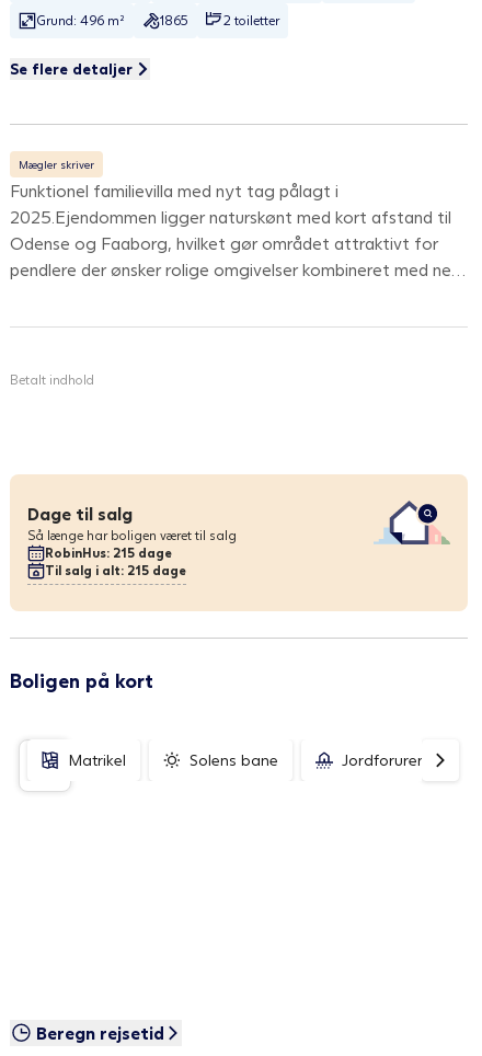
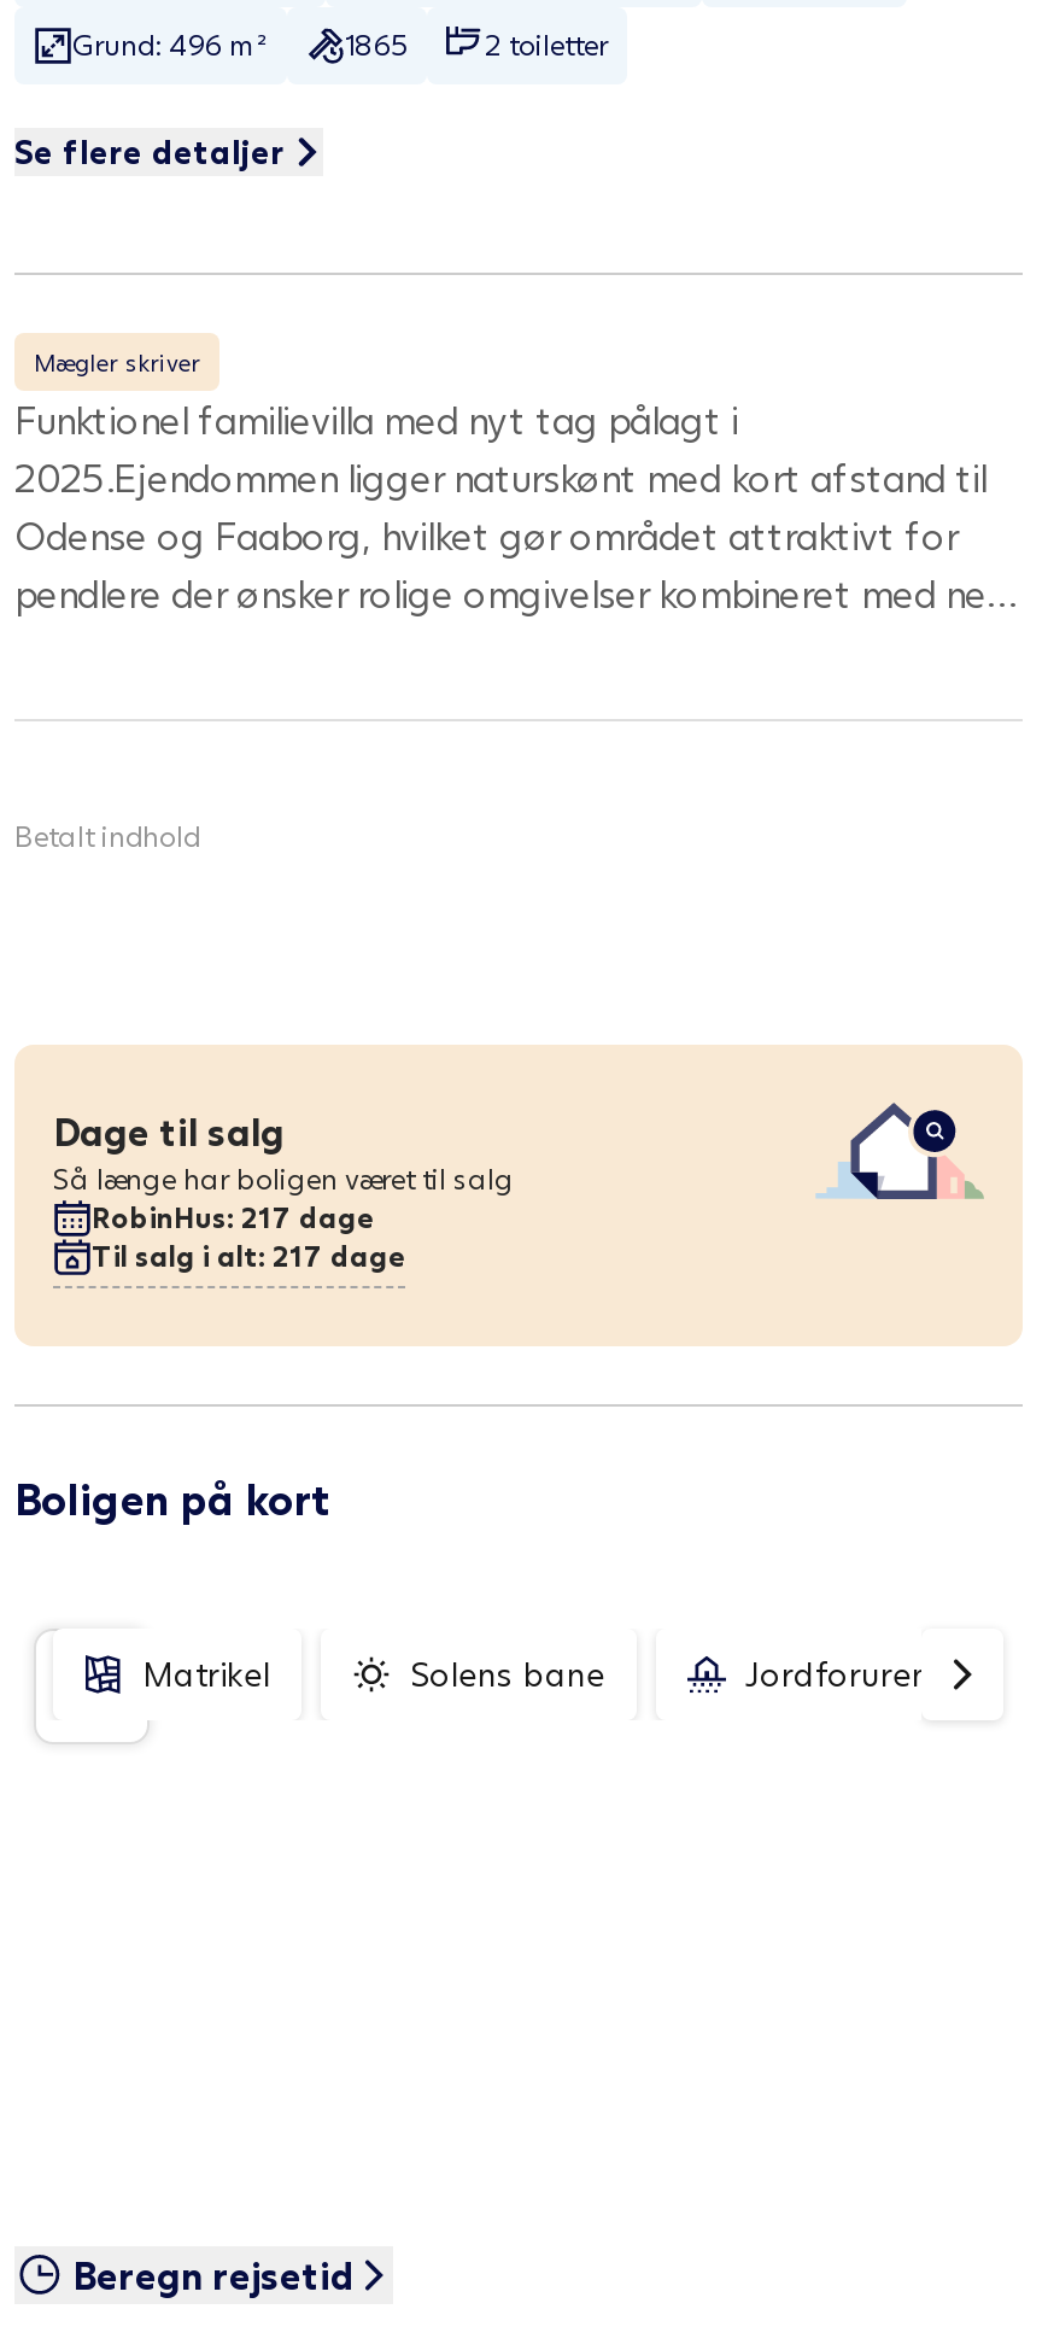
- RobinHus: 215 dage
+ RobinHus: 217 dage

- Til salg i alt: 215 dage
+ Til salg i alt: 217 dage
